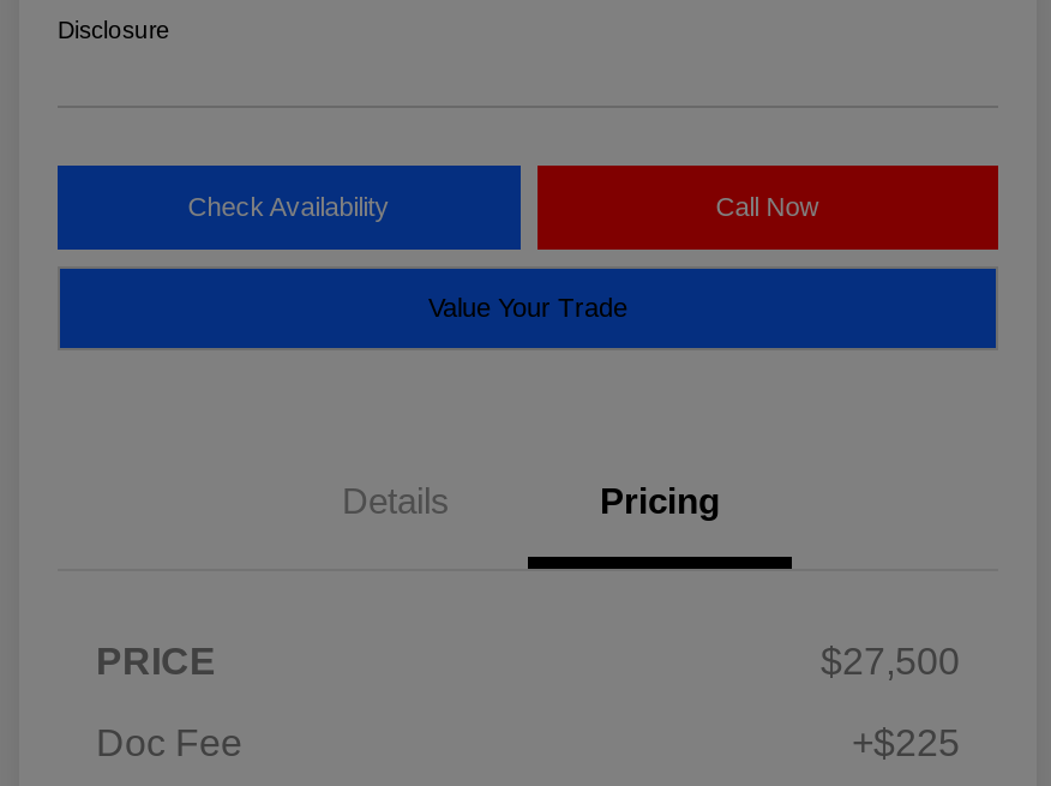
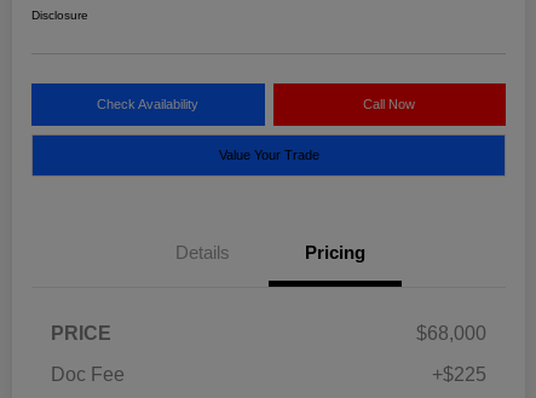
- $27,500
+ $68,000
